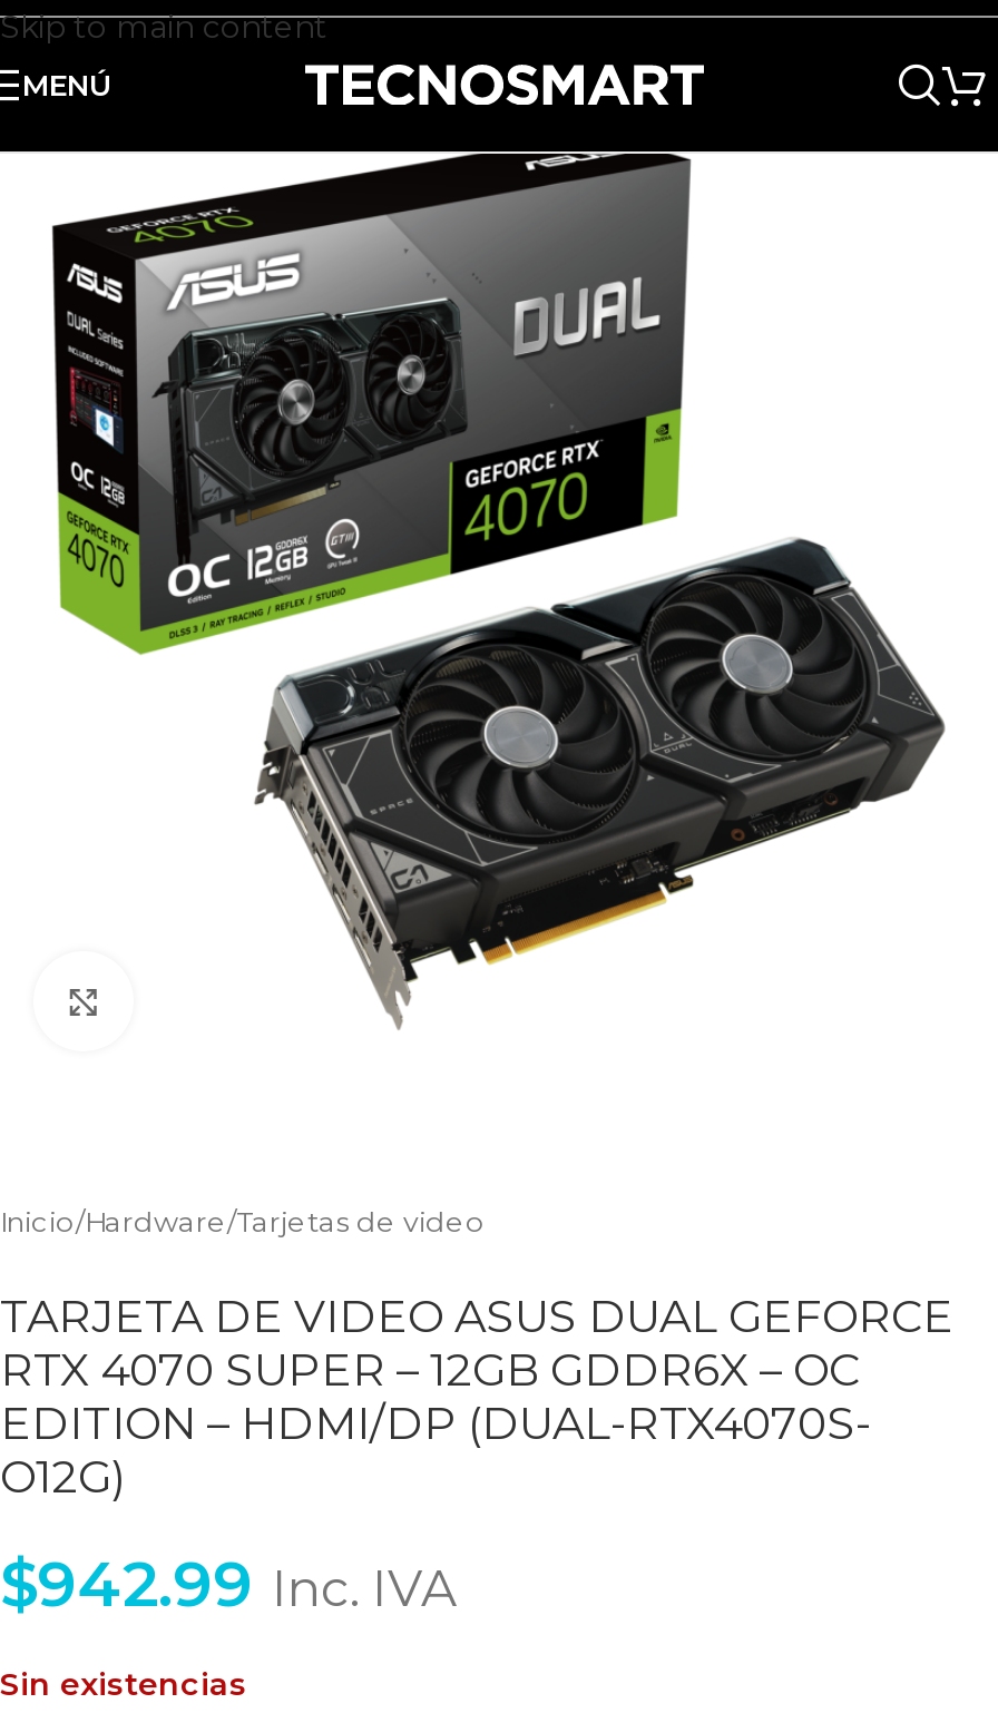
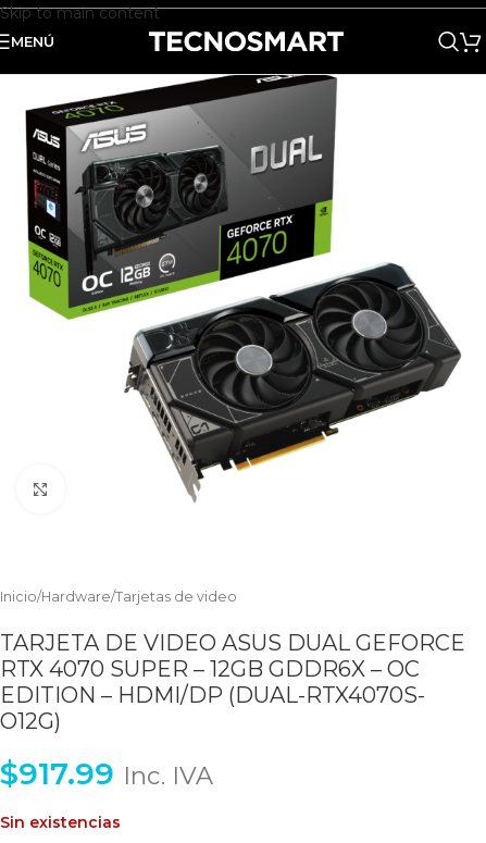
- $942.99 Inc. IVA
+ $917.99 Inc. IVA
